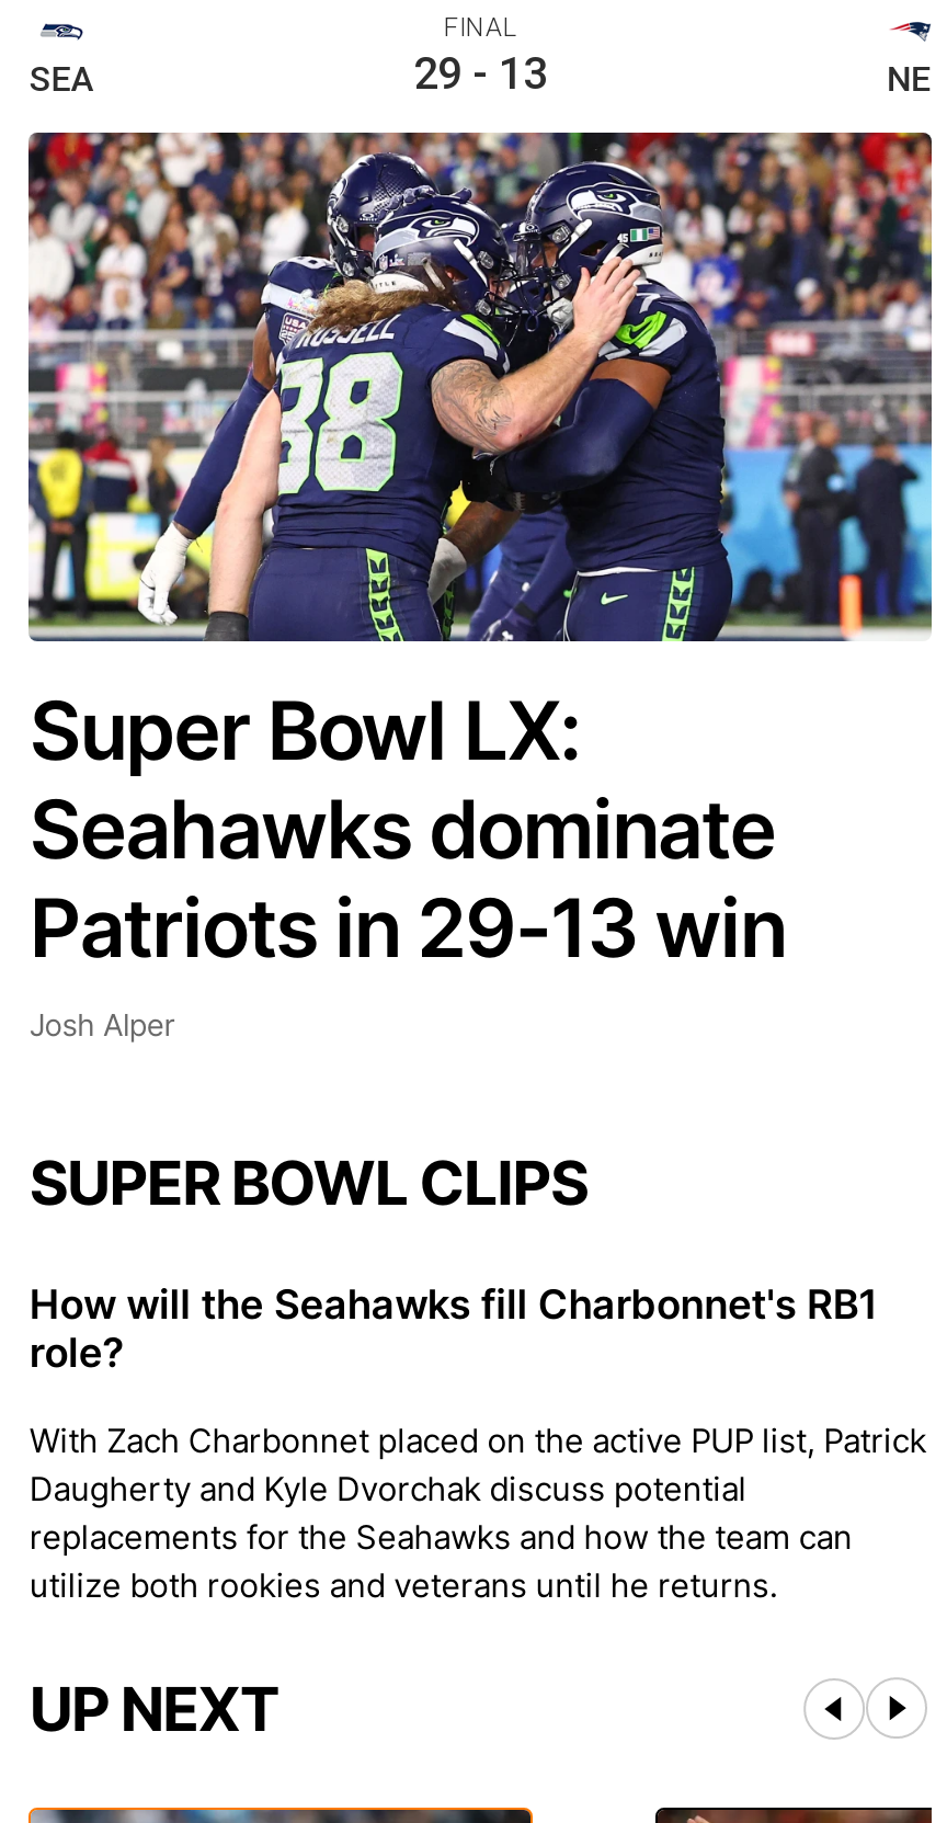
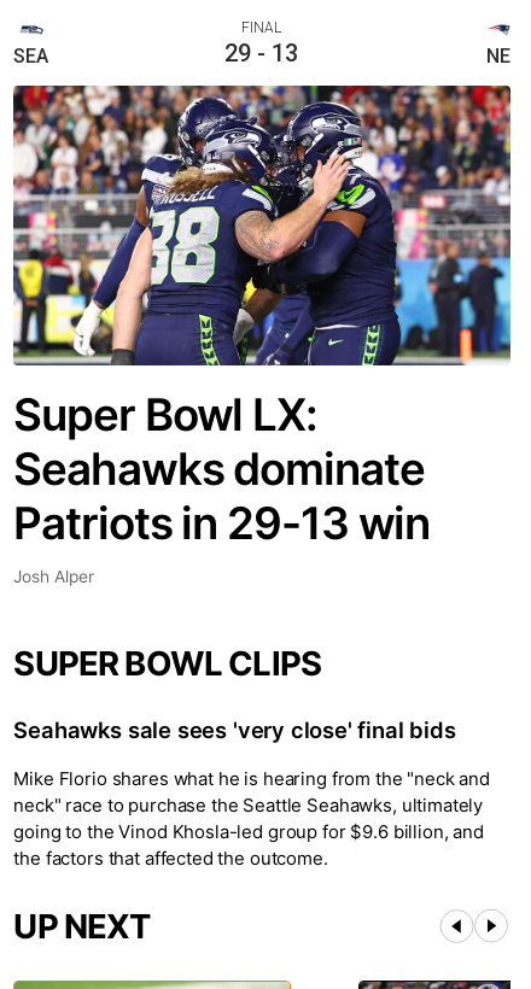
- How will the Seahawks fill Charbonnet's RB1
- role?
+ Seahawks sale sees 'very close' final bids

- With Zach Charbonnet placed on the active PUP list, Patrick
- Daugherty and Kyle Dvorchak discuss potential
- replacements for the Seahawks and how the team can
- utilize both rookies and veterans until he returns.
+ Mike Florio shares what he is hearing from the "neck and
+ neck" race to purchase the Seattle Seahawks, ultimately
+ going to the Vinod Khosla-led group for $9.6 billion, and
+ the factors that affected the outcome.
